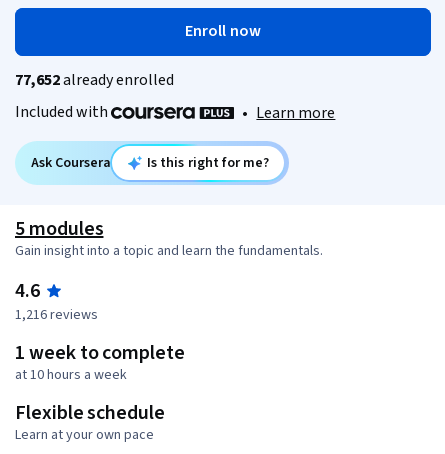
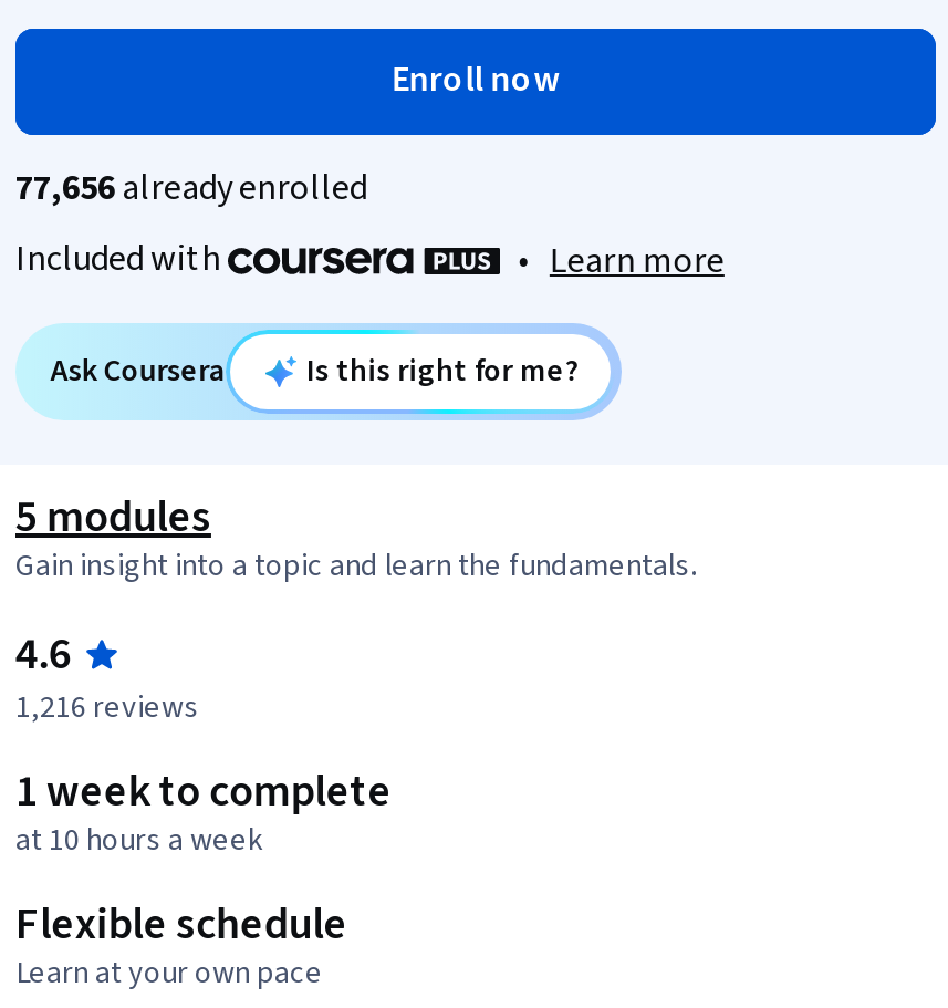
- 77,652 already enrolled
+ 77,656 already enrolled
